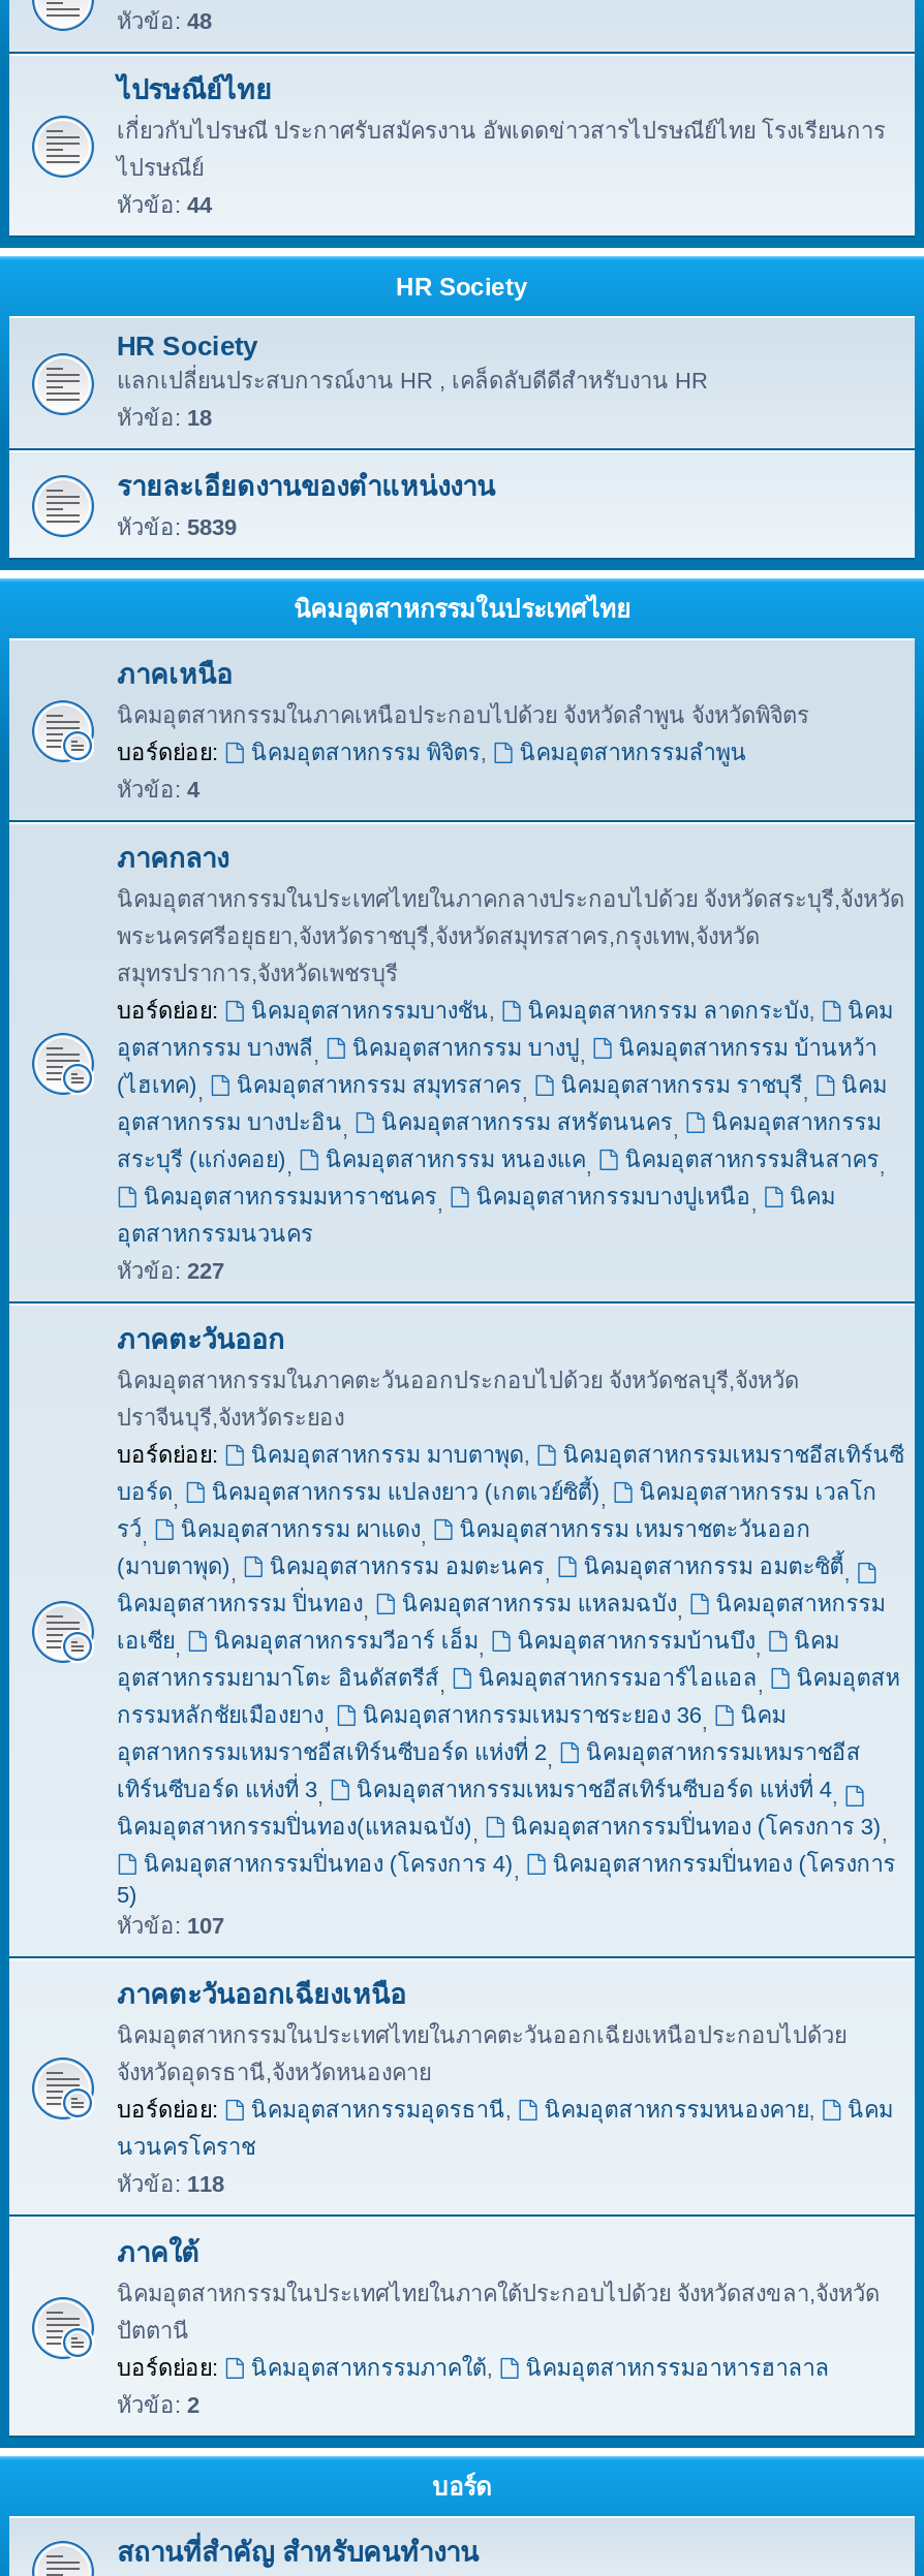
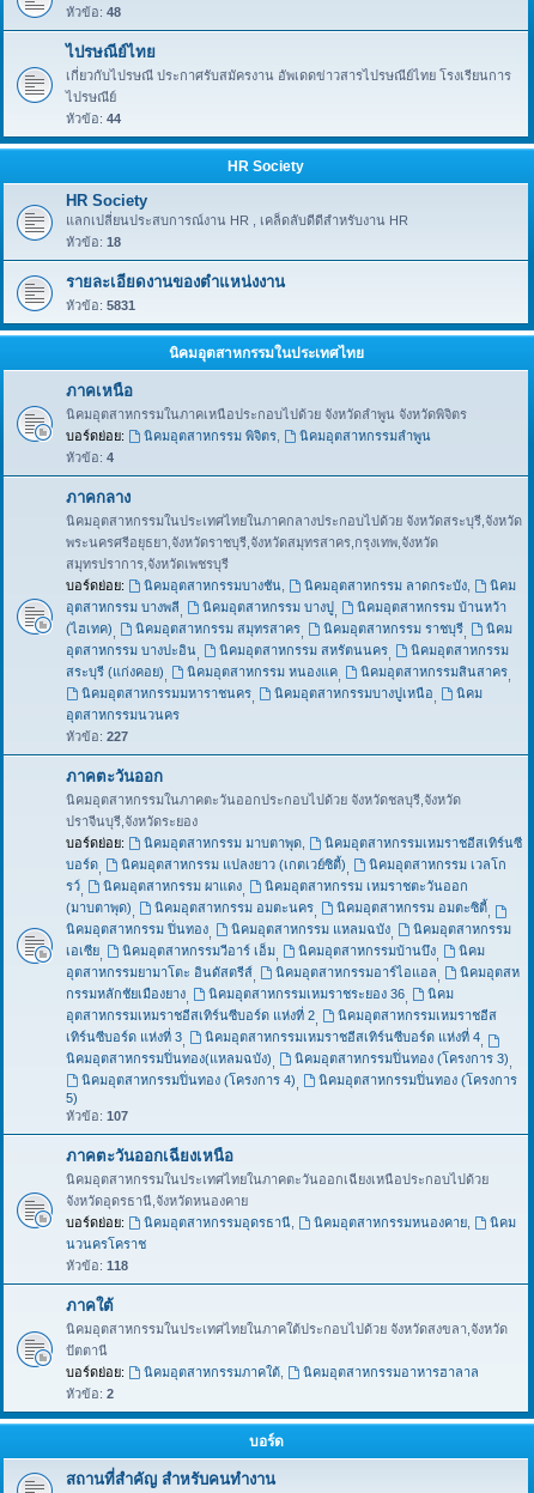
- หัวข้อ: 5839
+ หัวข้อ: 5831
